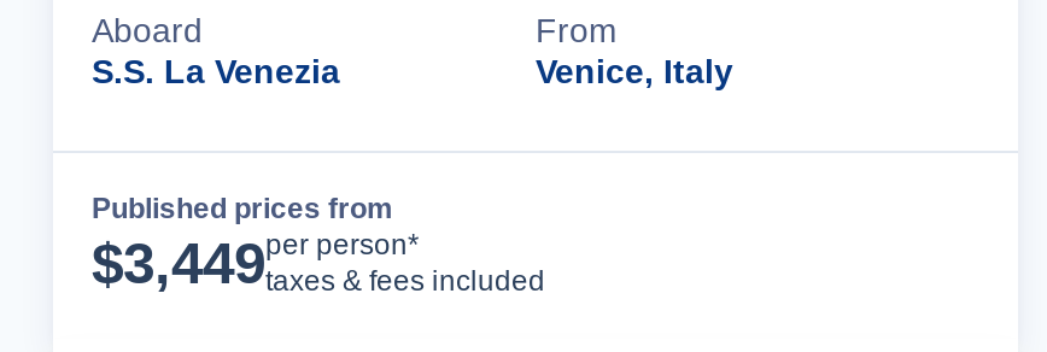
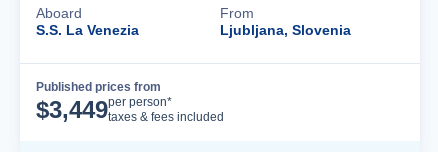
- Venice, Italy
+ Ljubljana, Slovenia
